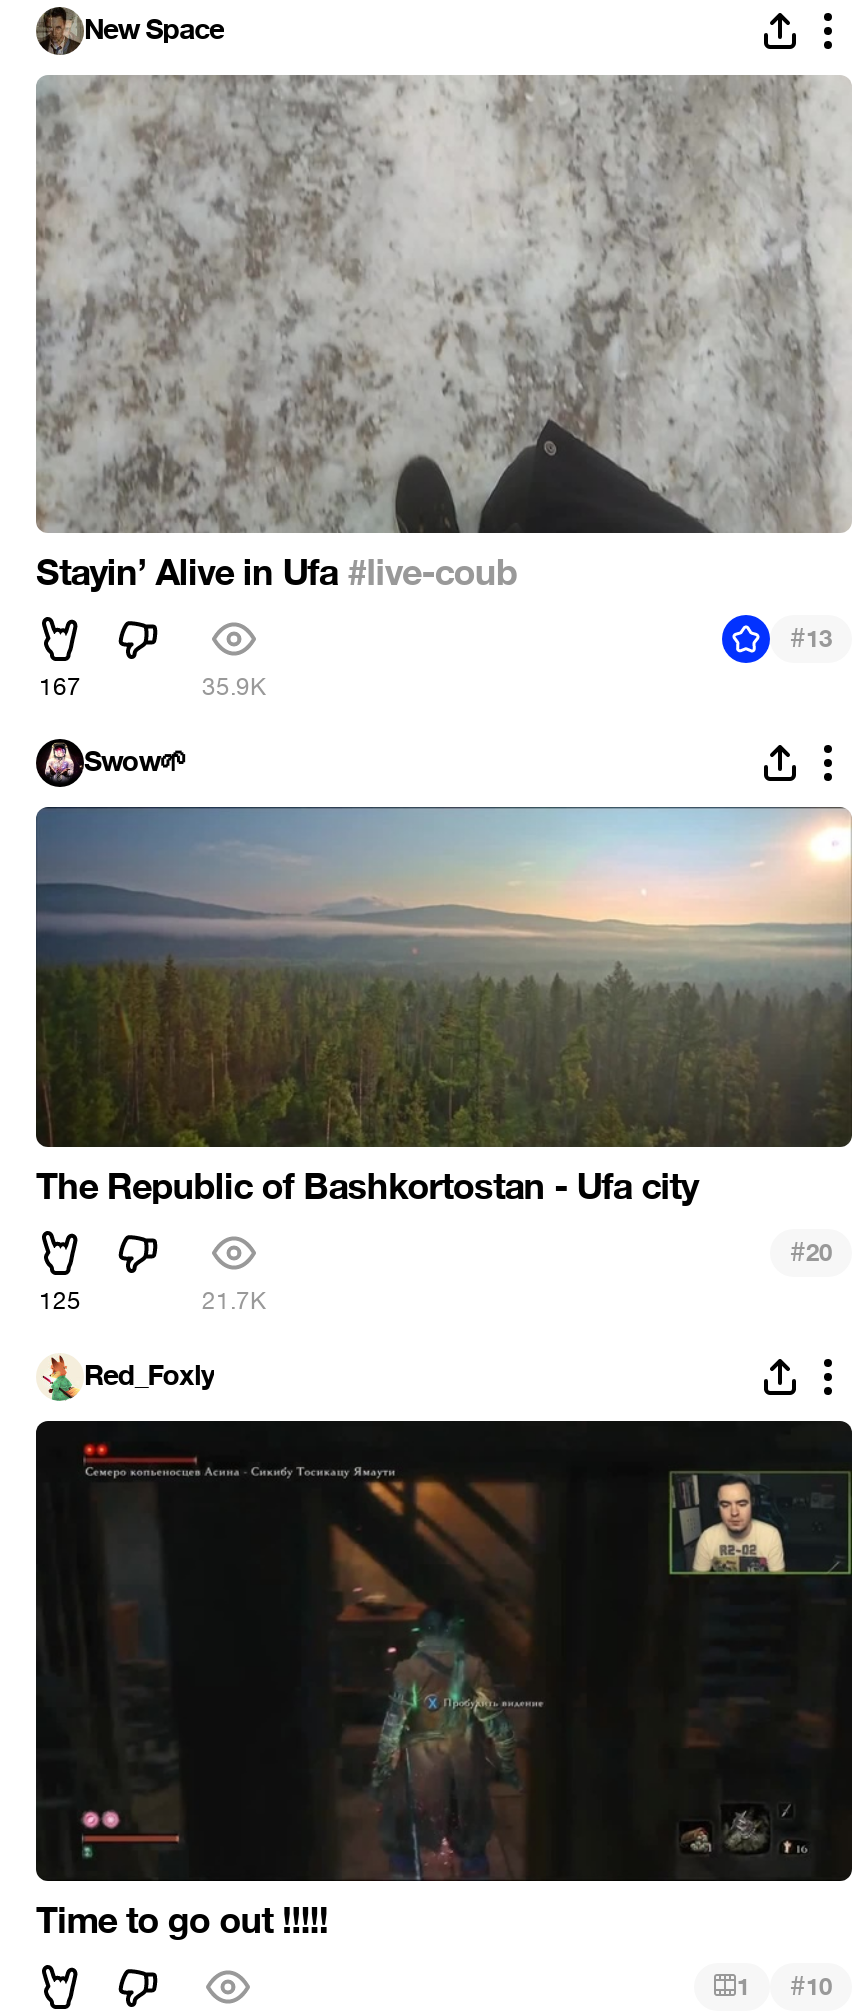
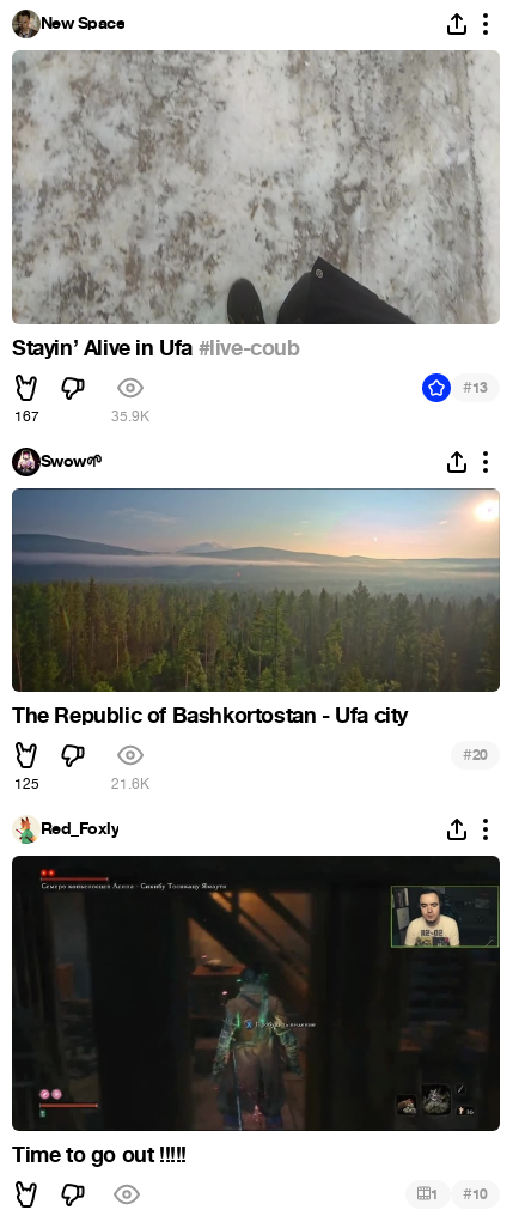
- 21.7K
+ 21.6K
